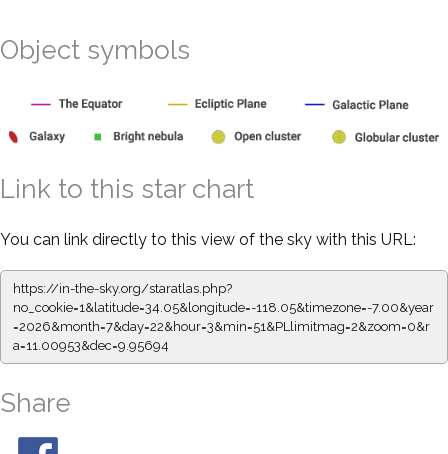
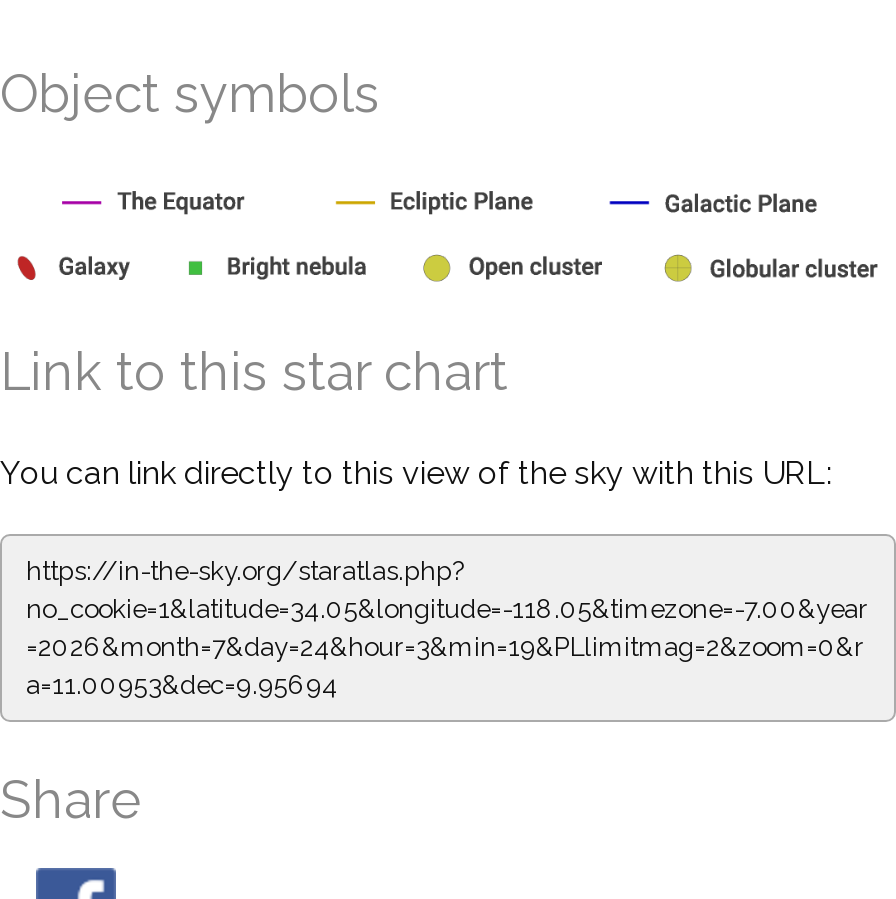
- =2026&month=7&day=22&hour=3&min=51&PLlimitmag=2&zoom=0&r
+ =2026&month=7&day=24&hour=3&min=19&PLlimitmag=2&zoom=0&r
